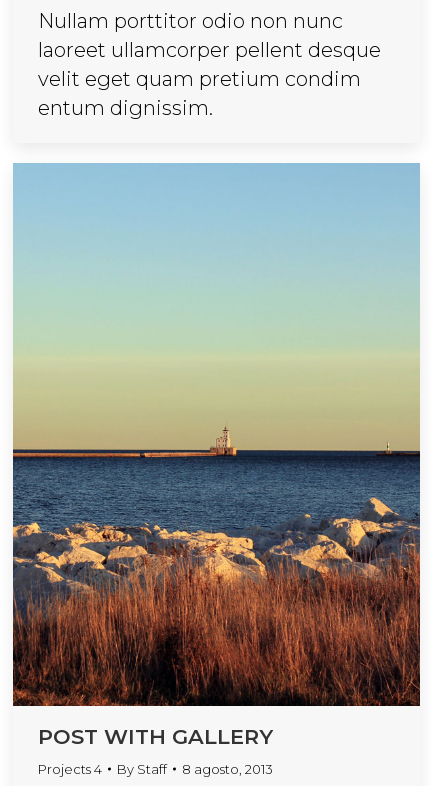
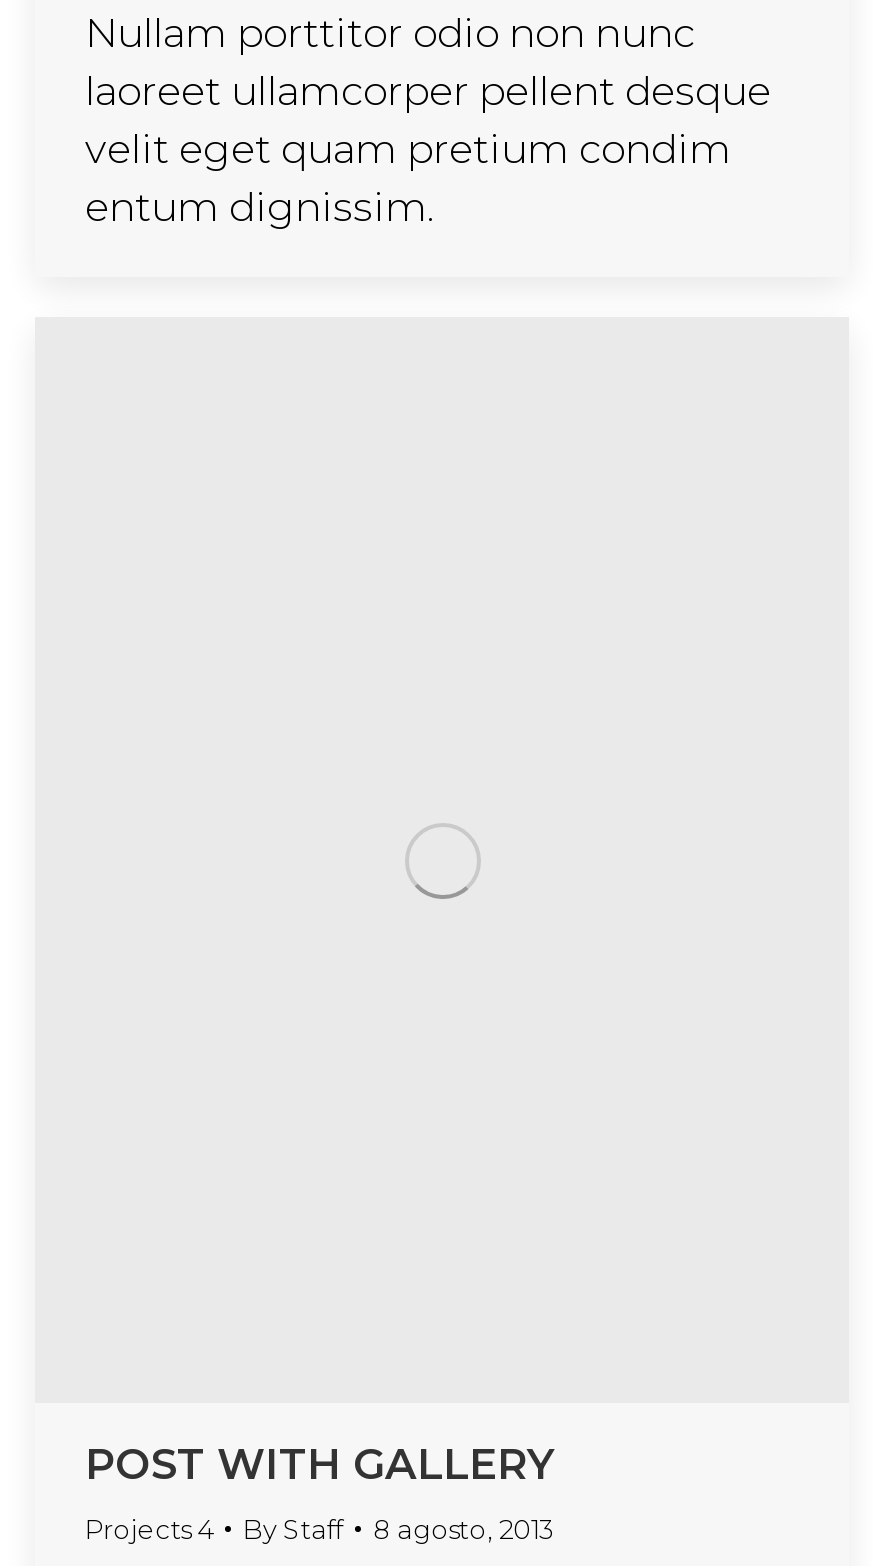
- [image]
